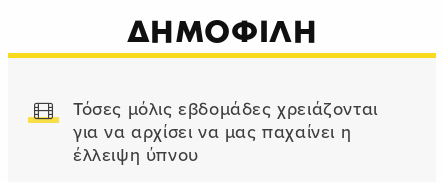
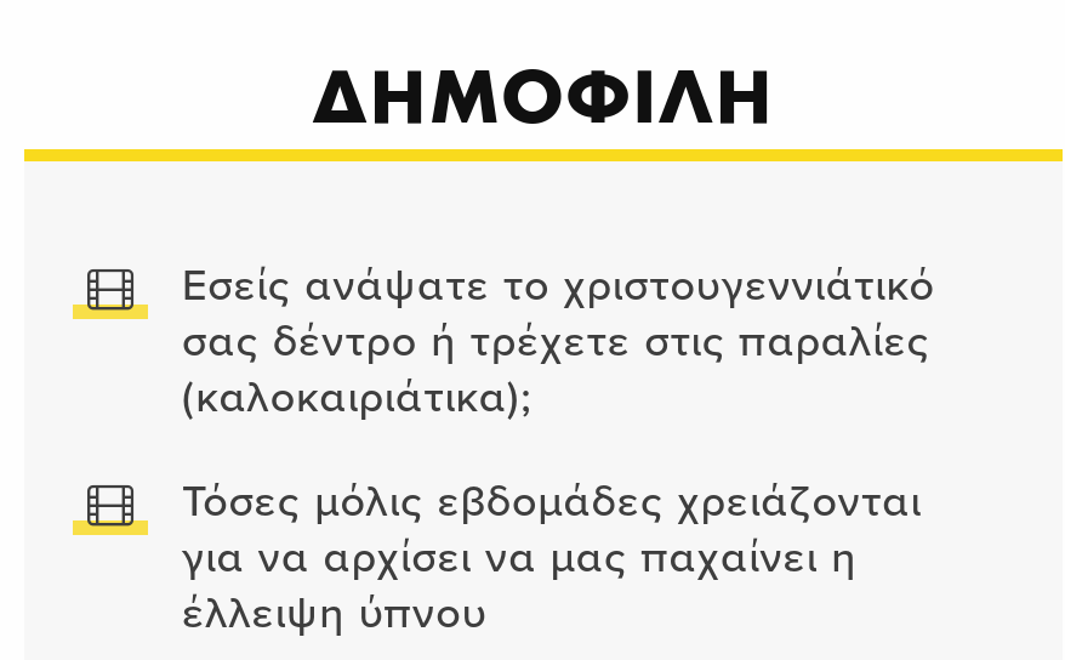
+ Εσείς ανάψατε το χριστουγεννιάτικό
+ σας δέντρο ή τρέχετε στις παραλίες
+ (καλοκαιριάτικα);
